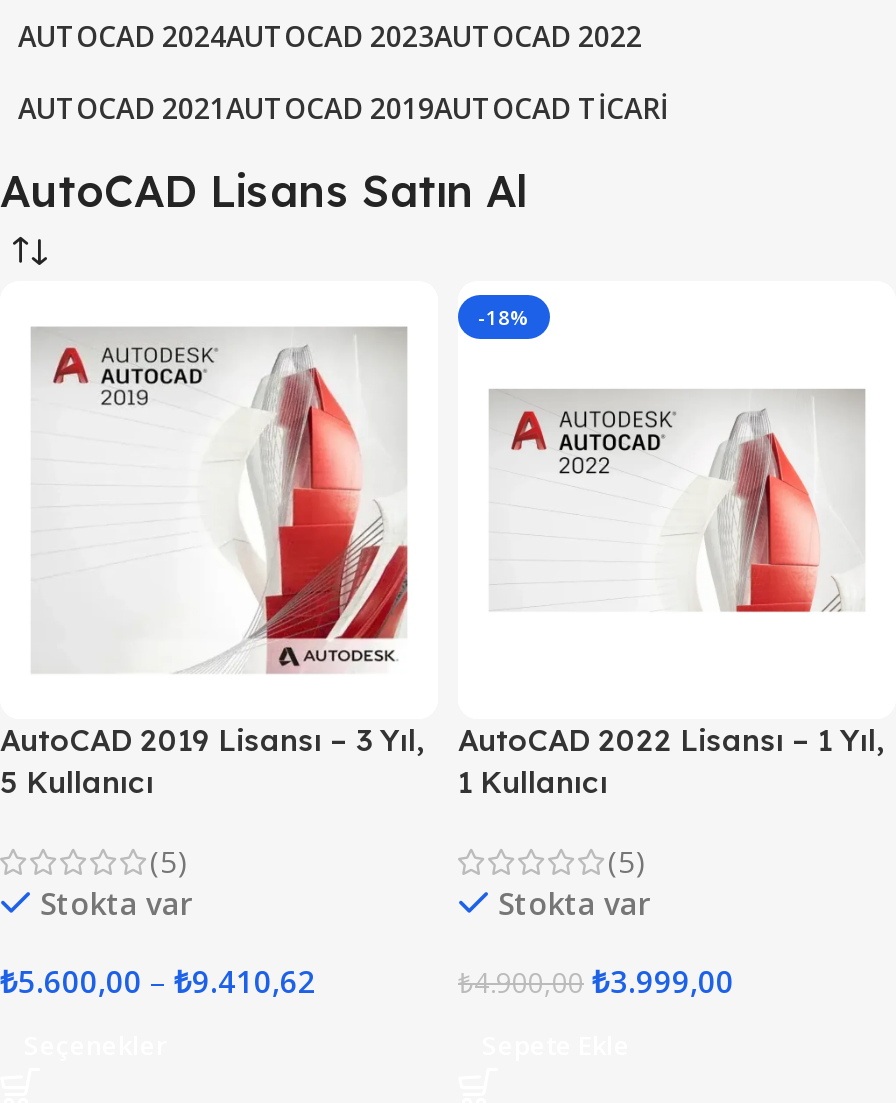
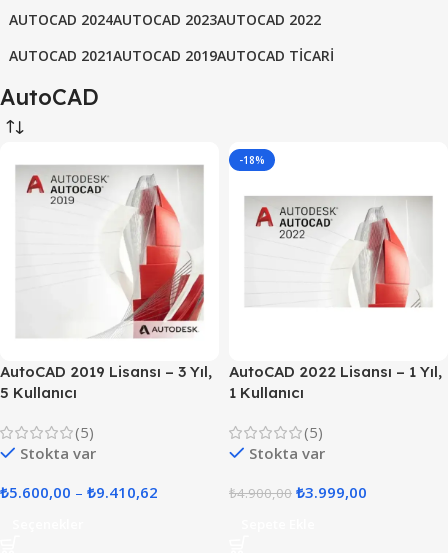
- AutoCAD Lisans Satın Al
+ AutoCAD
